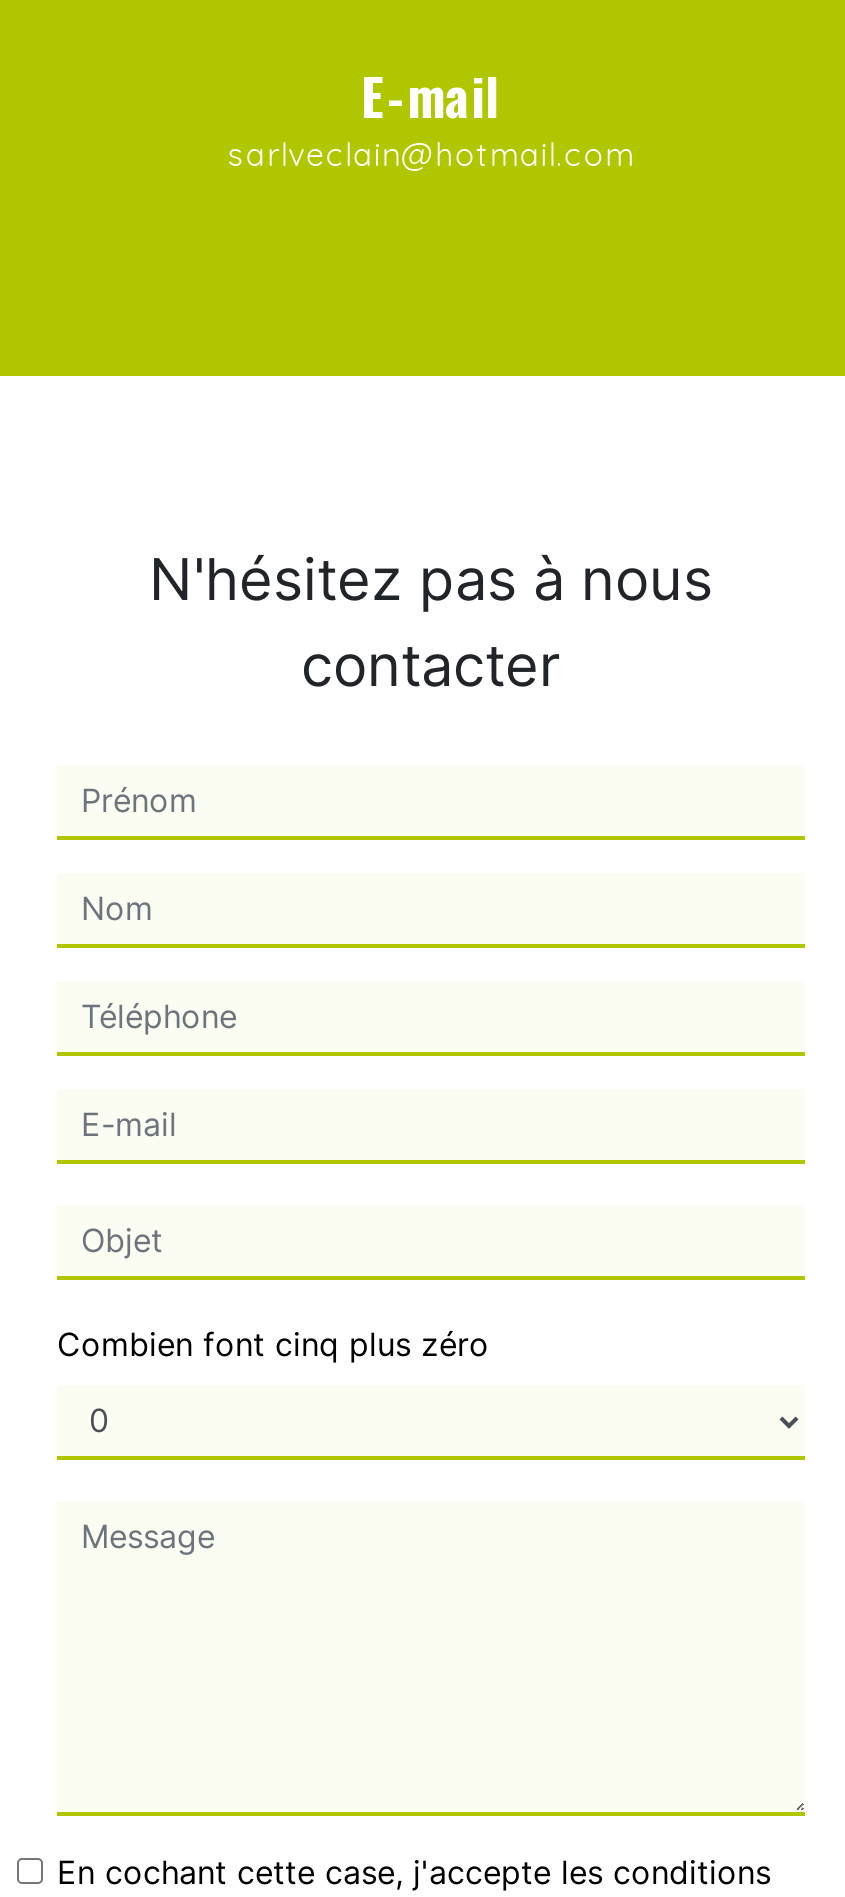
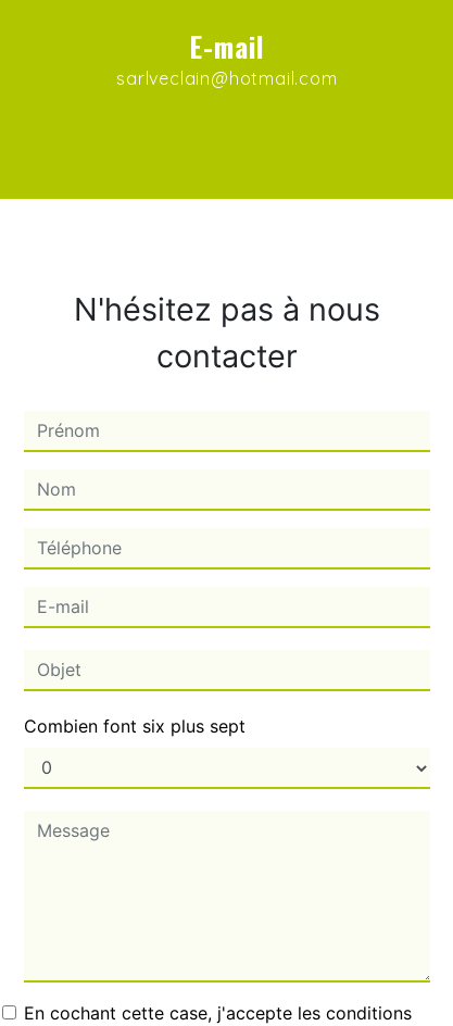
- Combien font cinq plus zéro
+ Combien font six plus sept
